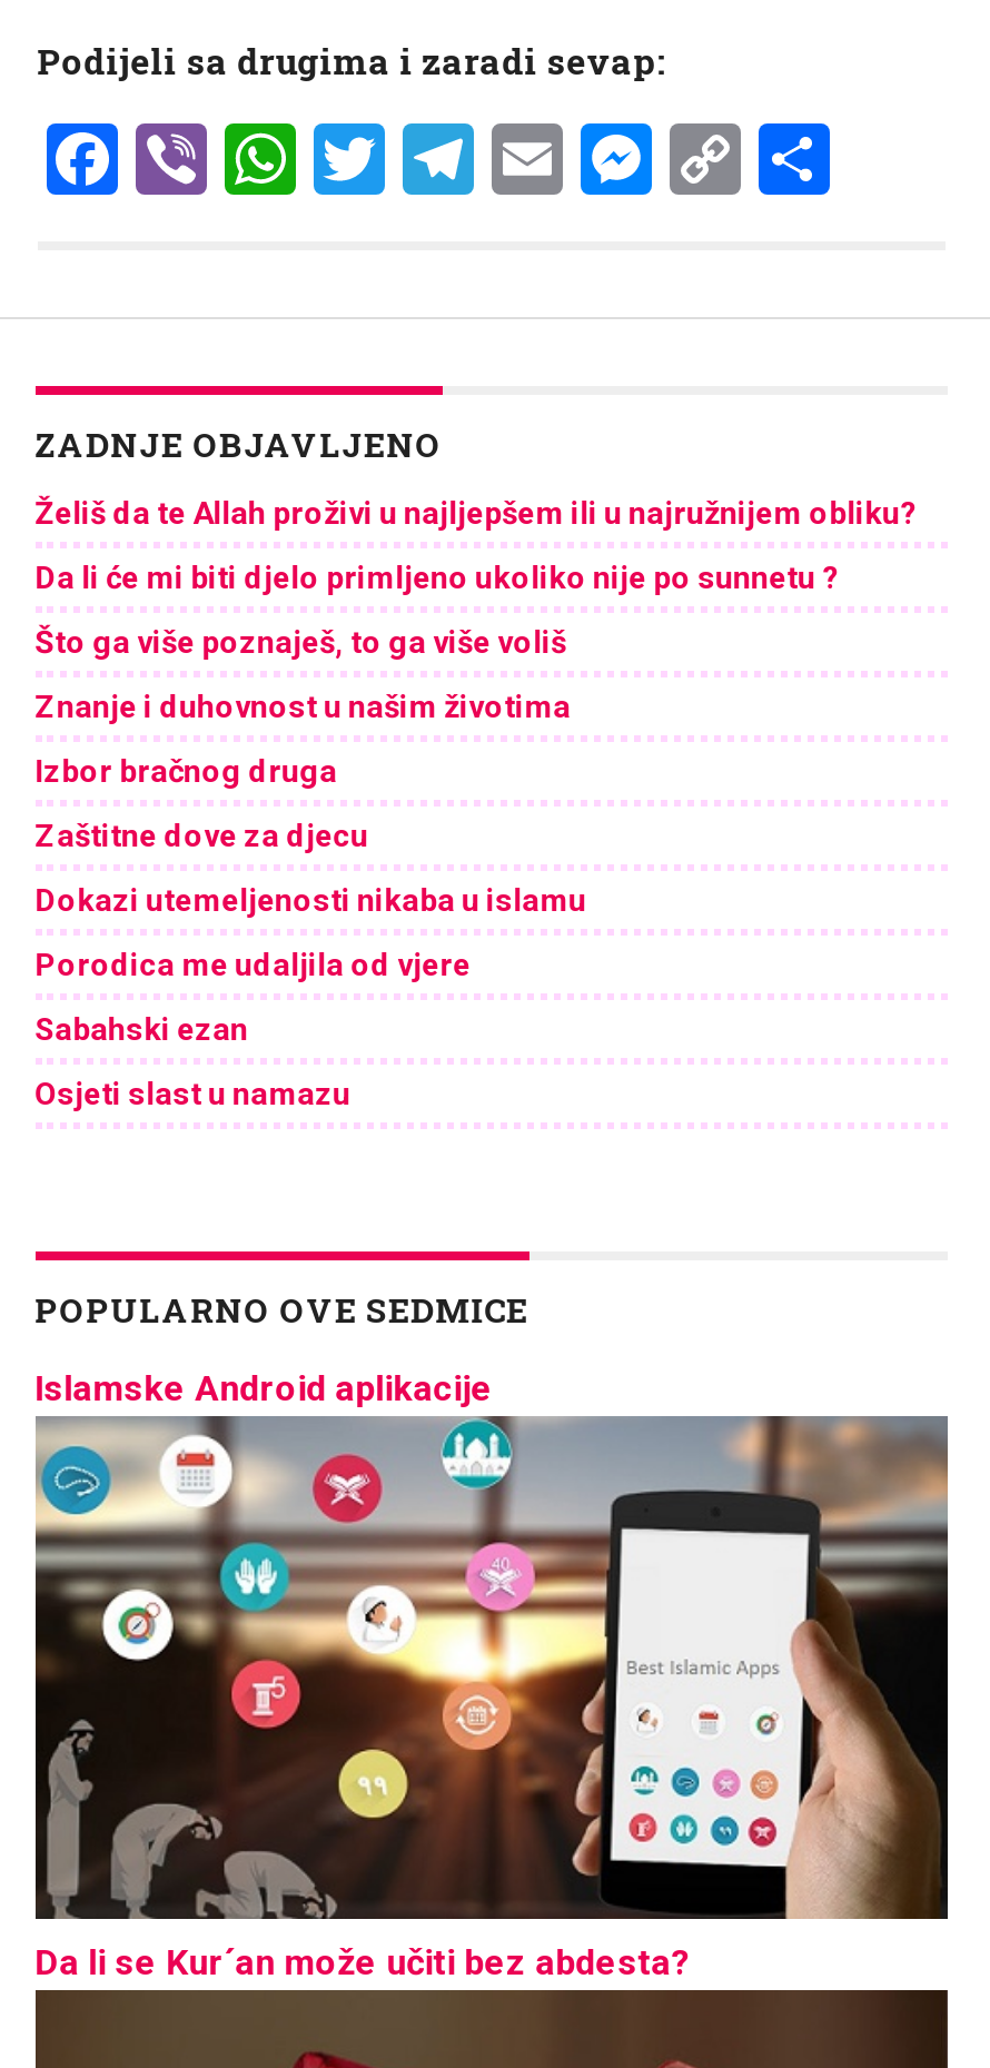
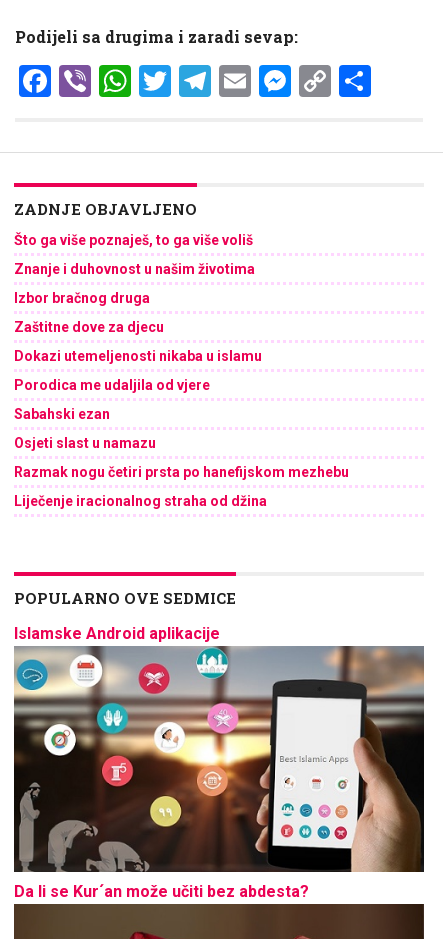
- Želiš da te Allah proživi u najljepšem ili u najružnijem obliku?
- Da li će mi biti djelo primljeno ukoliko nije po sunnetu ?

moved up: Što ga više poznaješ, to ga više voliš | Znanje i duhovnost u našim životima | Izbor bračnog druga | Zaštitne dove za djecu | Dokazi utemeljenosti nikaba u islamu | Porodica me udaljila od vjere | Sabahski ezan | Osjeti slast u namazu

+ Razmak nogu četiri prsta po hanefijskom mezhebu
+ Liječenje iracionalnog straha od džina
